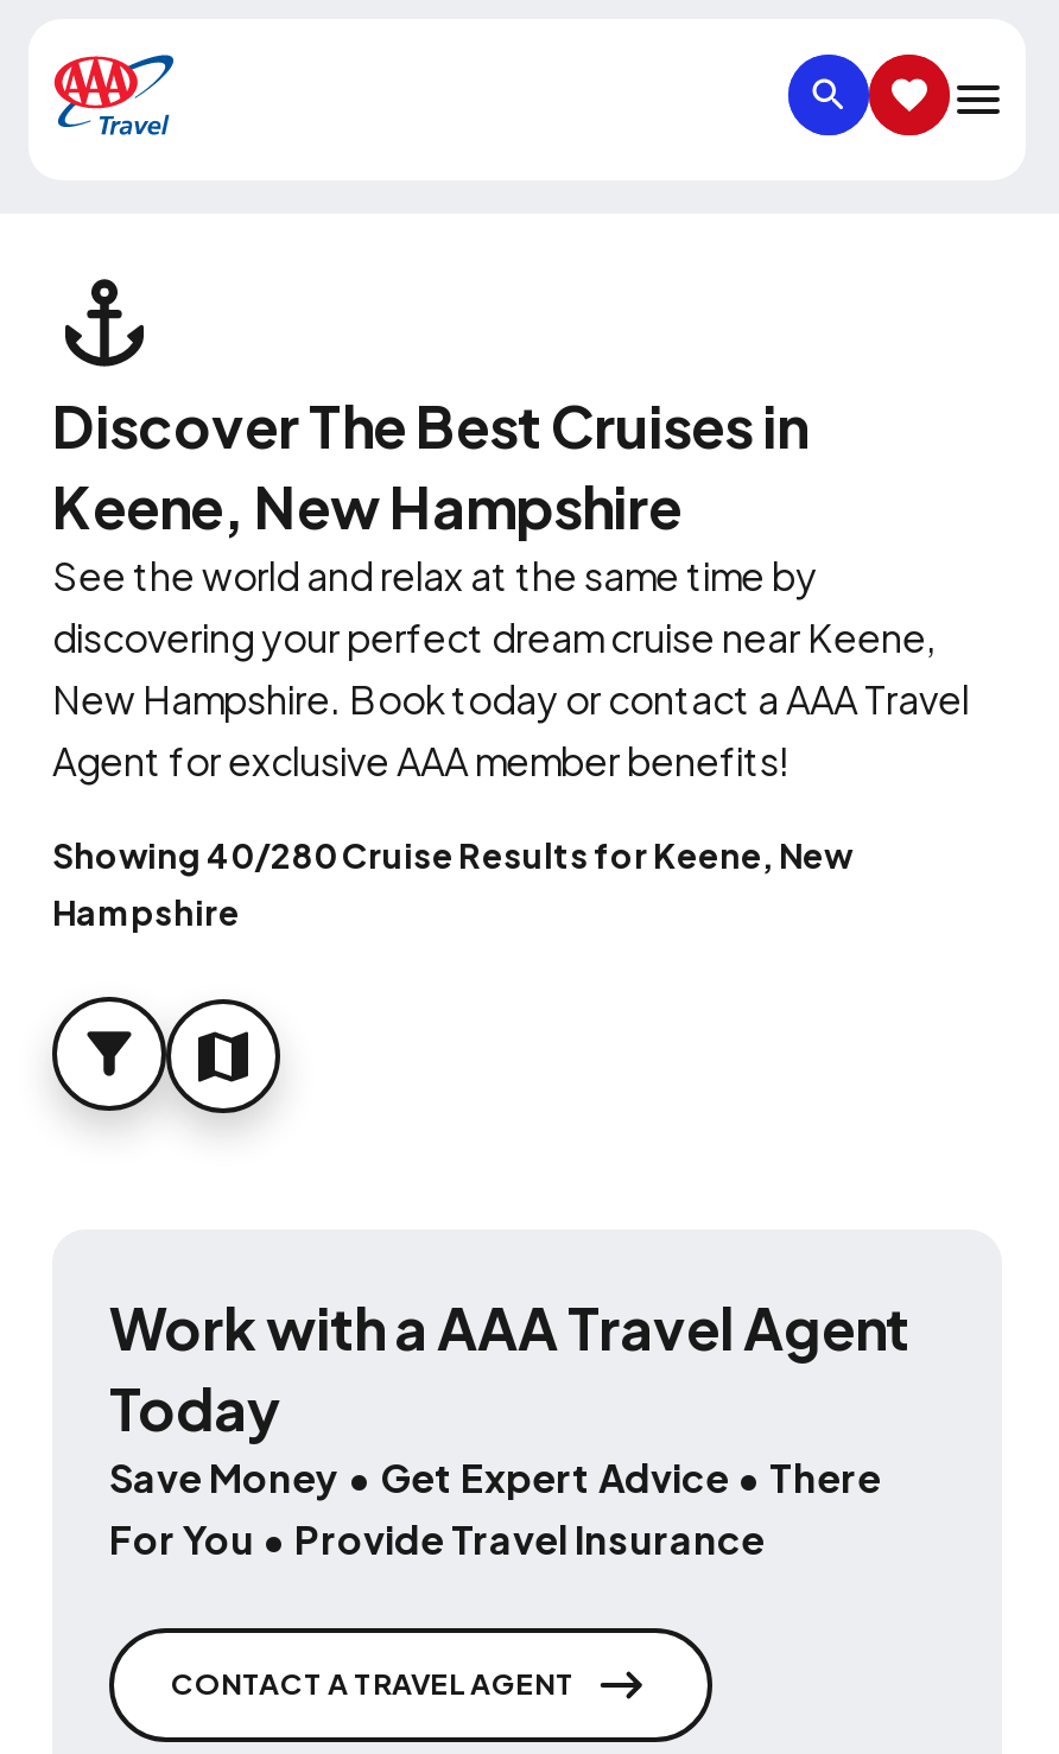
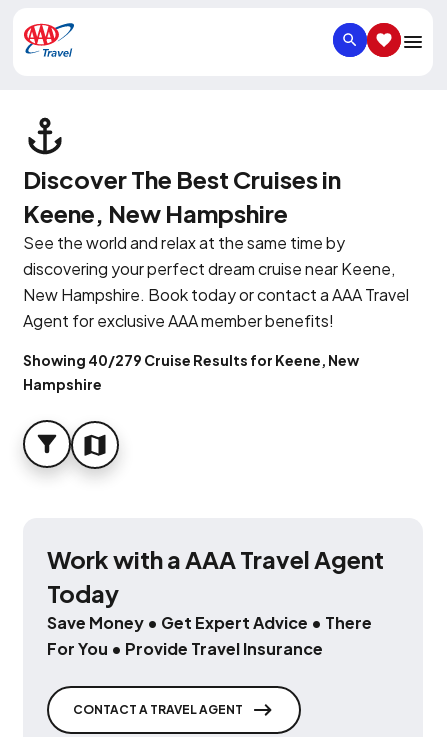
- Showing 40/280 Cruise Results for Keene, New
+ Showing 40/279 Cruise Results for Keene, New
